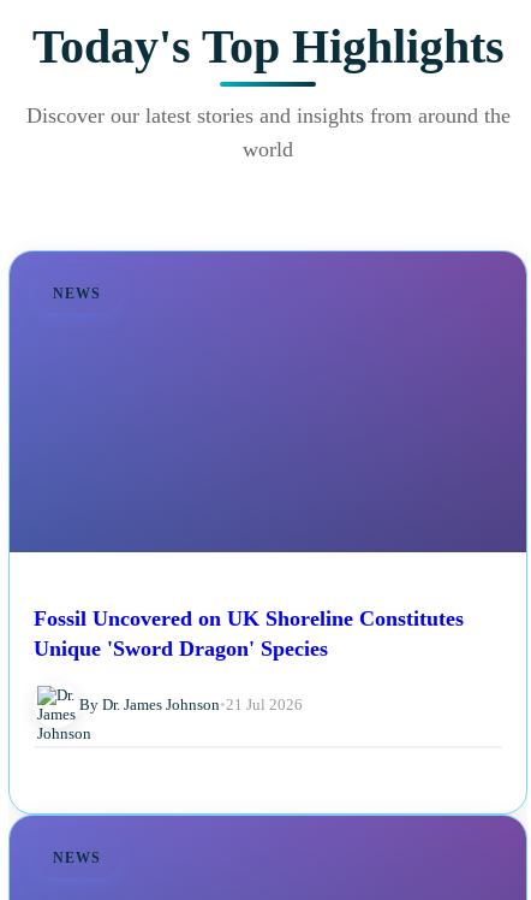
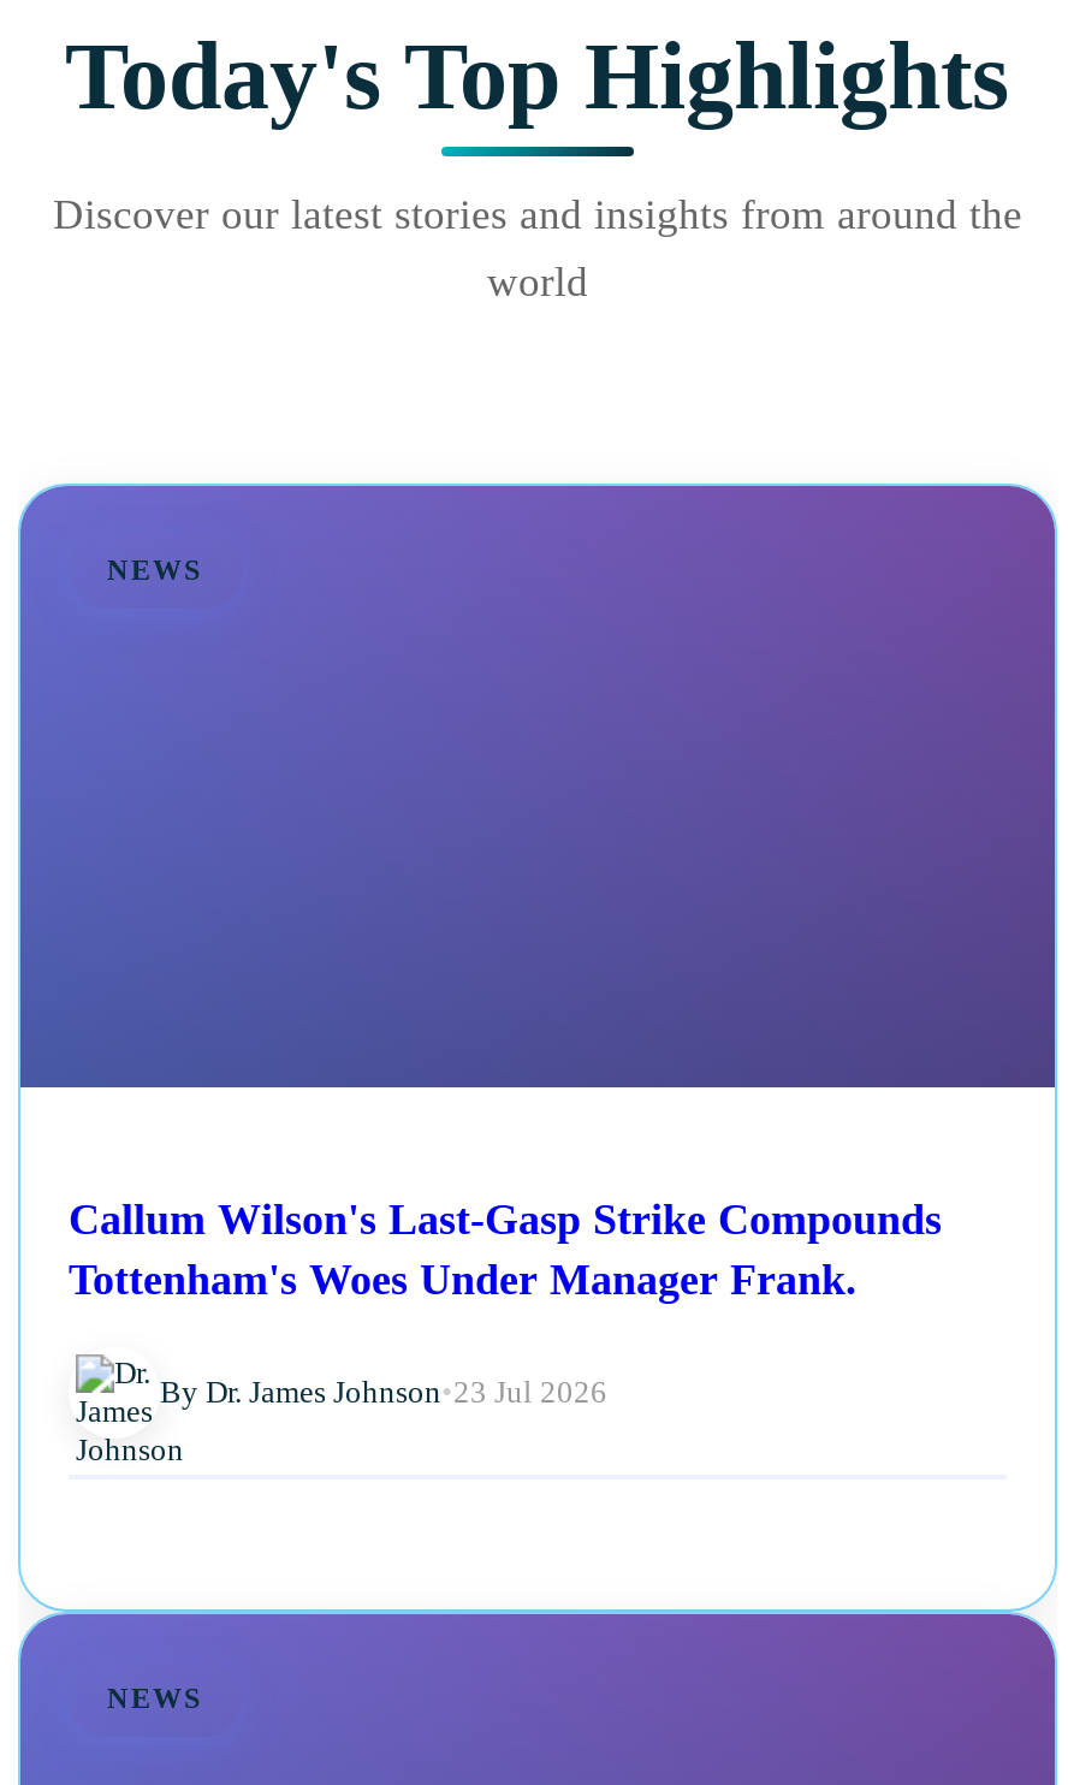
- Fossil Uncovered on UK Shoreline Constitutes
- Unique 'Sword Dragon' Species
+ Callum Wilson's Last-Gasp Strike Compounds
+ Tottenham's Woes Under Manager Frank.

- By Dr. James Johnson • 21 Jul 2026
+ By Dr. James Johnson • 23 Jul 2026
